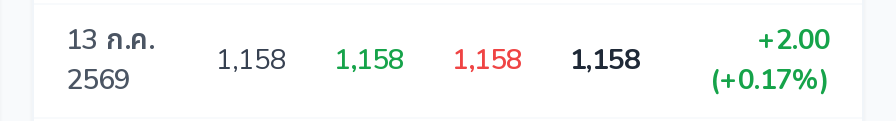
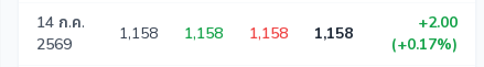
- 13 ก.ค.
+ 14 ก.ค.
